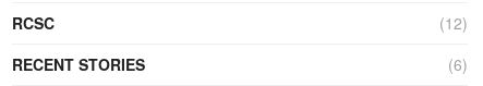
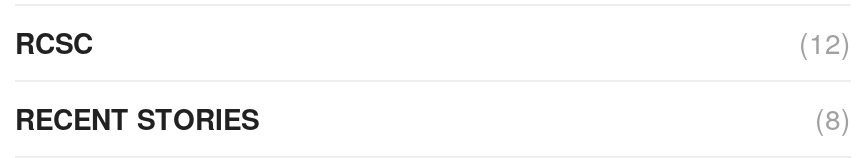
- (6)
+ (8)
